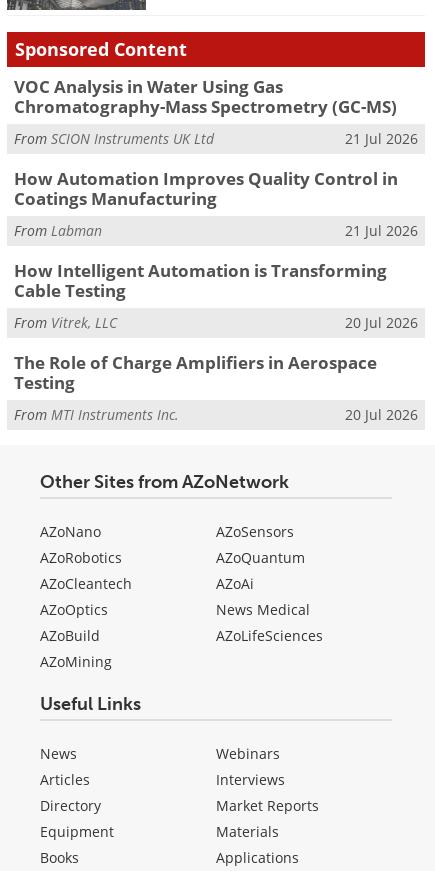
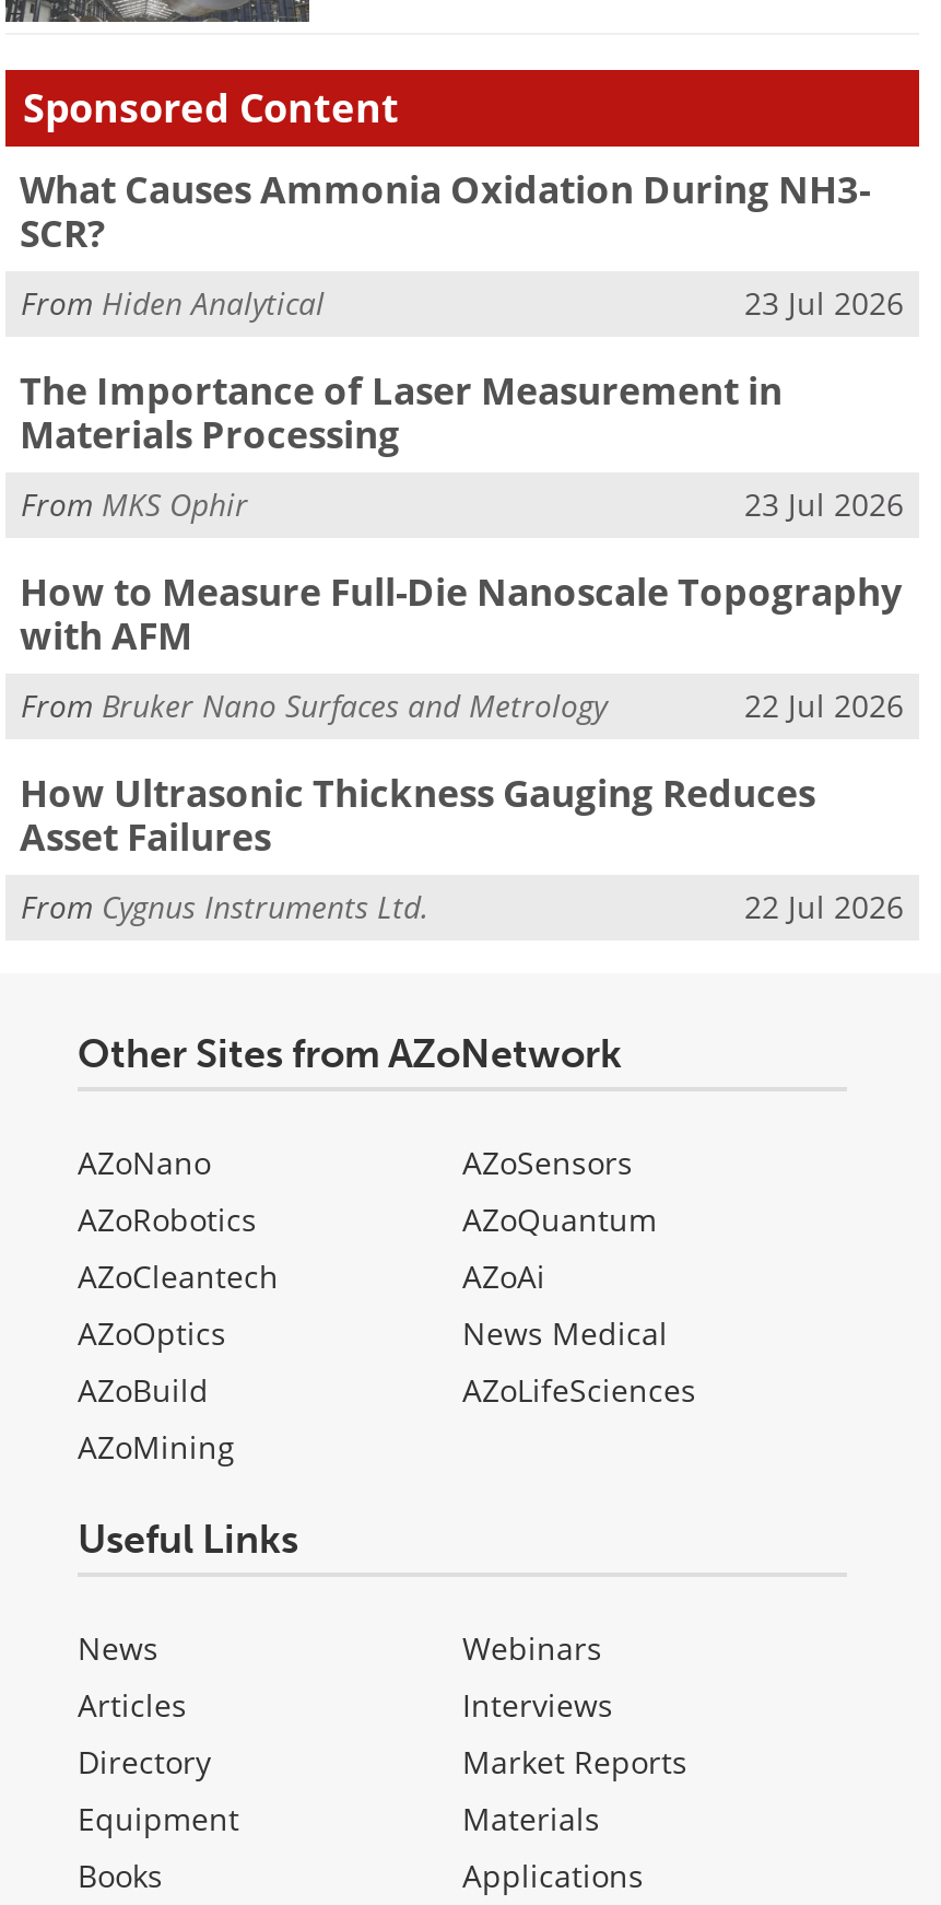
- VOC Analysis in Water Using Gas
- Chromatography-Mass Spectrometry (GC-MS)
+ What Causes Ammonia Oxidation During NH3-
+ SCR?

- From SCION Instruments UK Ltd
- 21 Jul 2026
+ From Hiden Analytical
+ 23 Jul 2026

- How Automation Improves Quality Control in
- Coatings Manufacturing
+ The Importance of Laser Measurement in
+ Materials Processing

- From Labman
- 21 Jul 2026
+ From MKS Ophir
+ 23 Jul 2026

- How Intelligent Automation is Transforming
- Cable Testing
+ How to Measure Full-Die Nanoscale Topography
+ with AFM

- From Vitrek, LLC
- 20 Jul 2026
+ From Bruker Nano Surfaces and Metrology
+ 22 Jul 2026

- The Role of Charge Amplifiers in Aerospace
- Testing
+ How Ultrasonic Thickness Gauging Reduces
+ Asset Failures

- From MTI Instruments Inc.
- 20 Jul 2026
+ From Cygnus Instruments Ltd.
+ 22 Jul 2026
